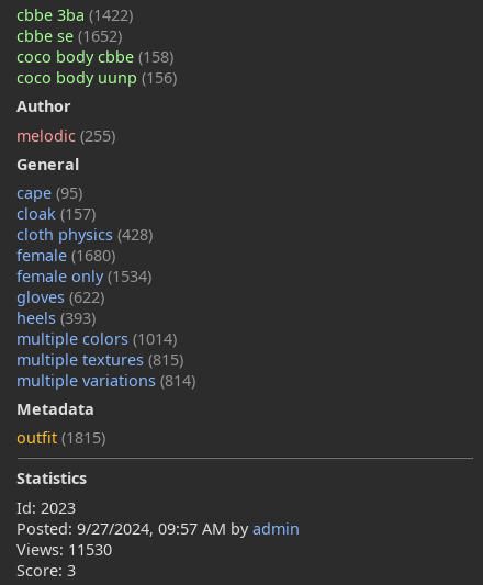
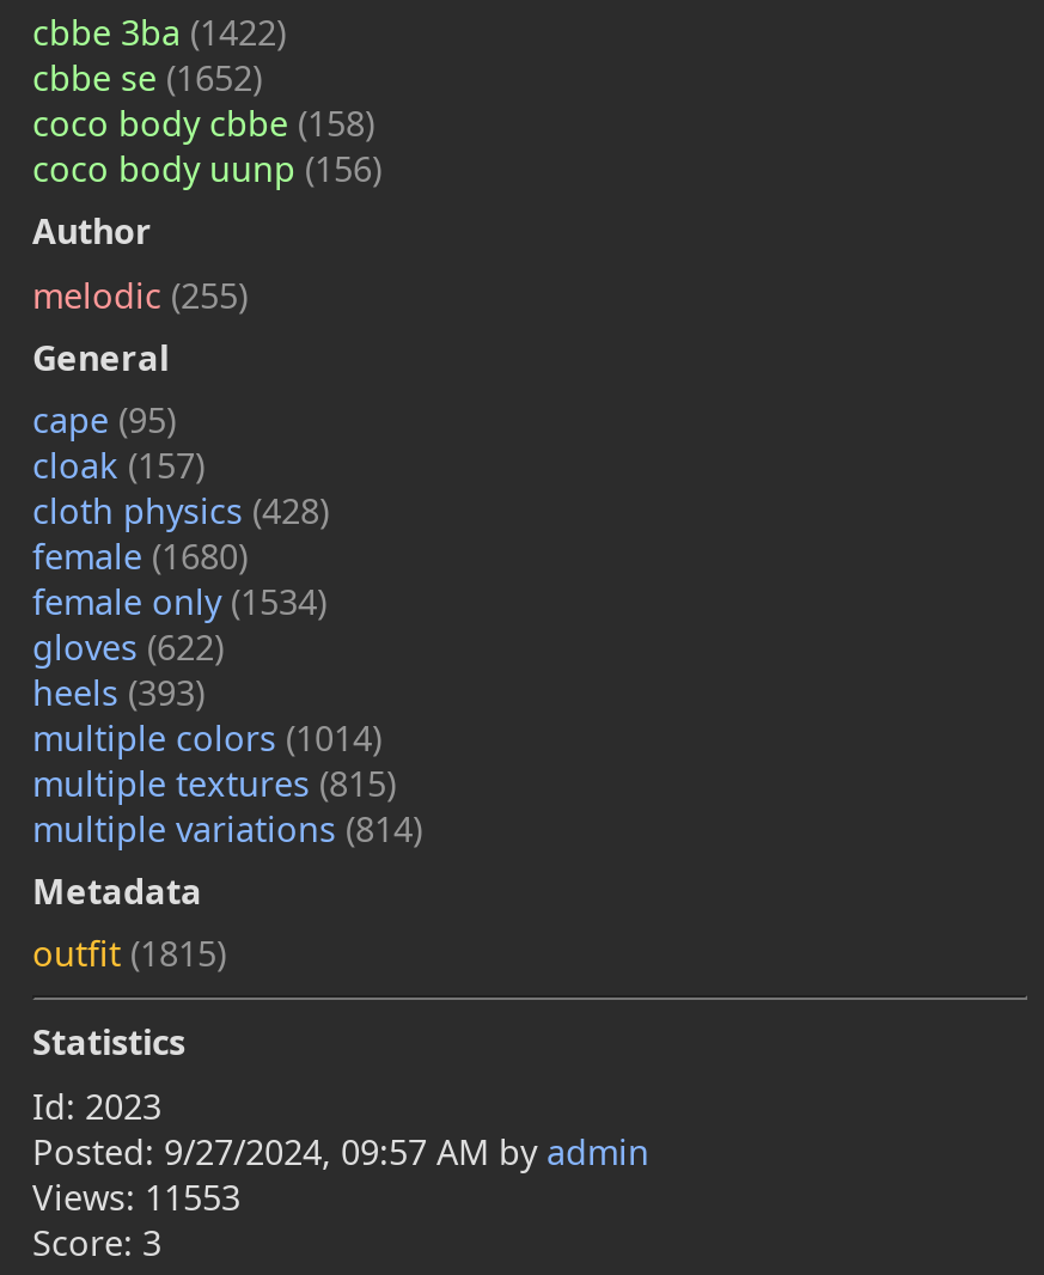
- Views: 11530
+ Views: 11553
